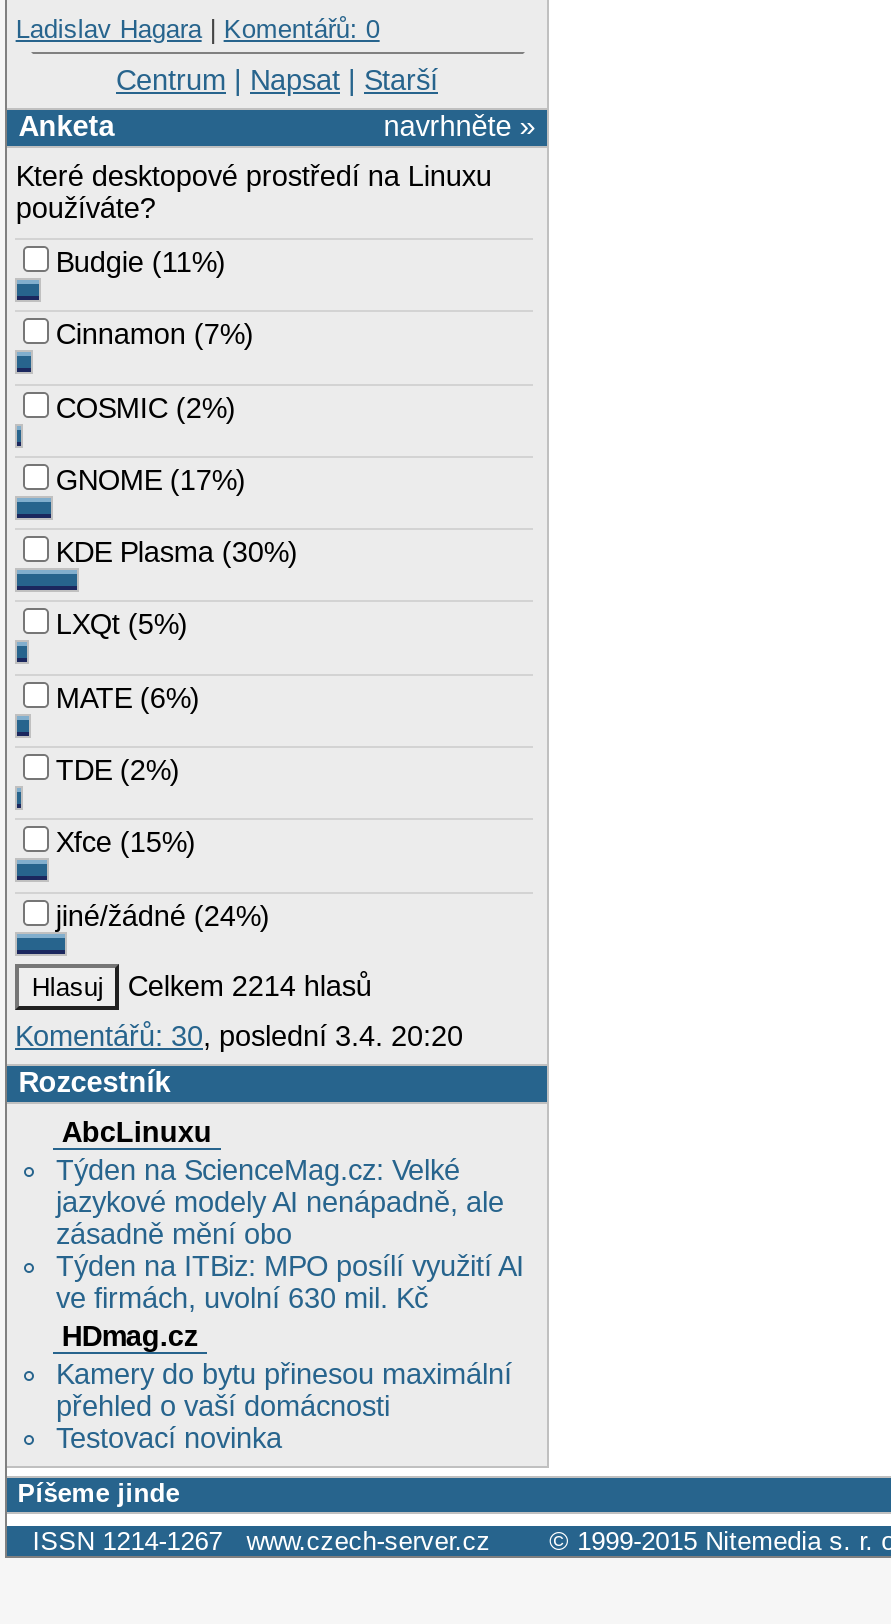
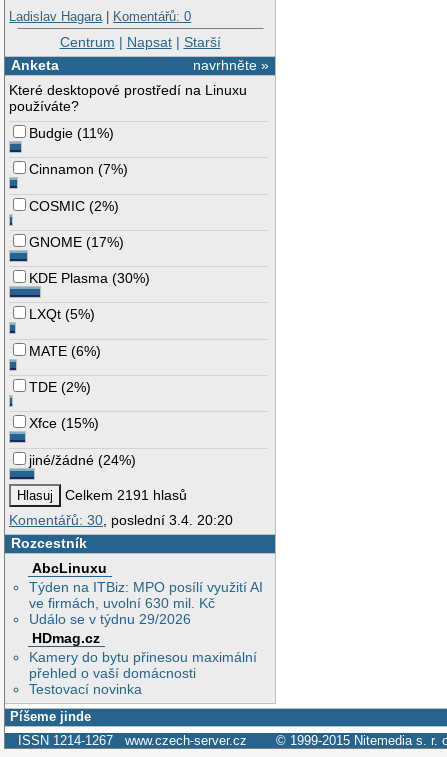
- Celkem 2214 hlasů
+ Celkem 2191 hlasů

- Týden na ScienceMag.cz: Velké
- jazykové modely AI nenápadně, ale
- zásadně mění obo

moved up: Týden na ITBiz: MPO posílí využití AI | ve firmách, uvolní 630 mil. Kč

+ Událo se v týdnu 29/2026
